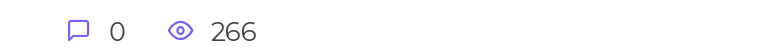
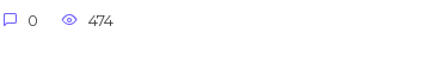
- 266
+ 474
